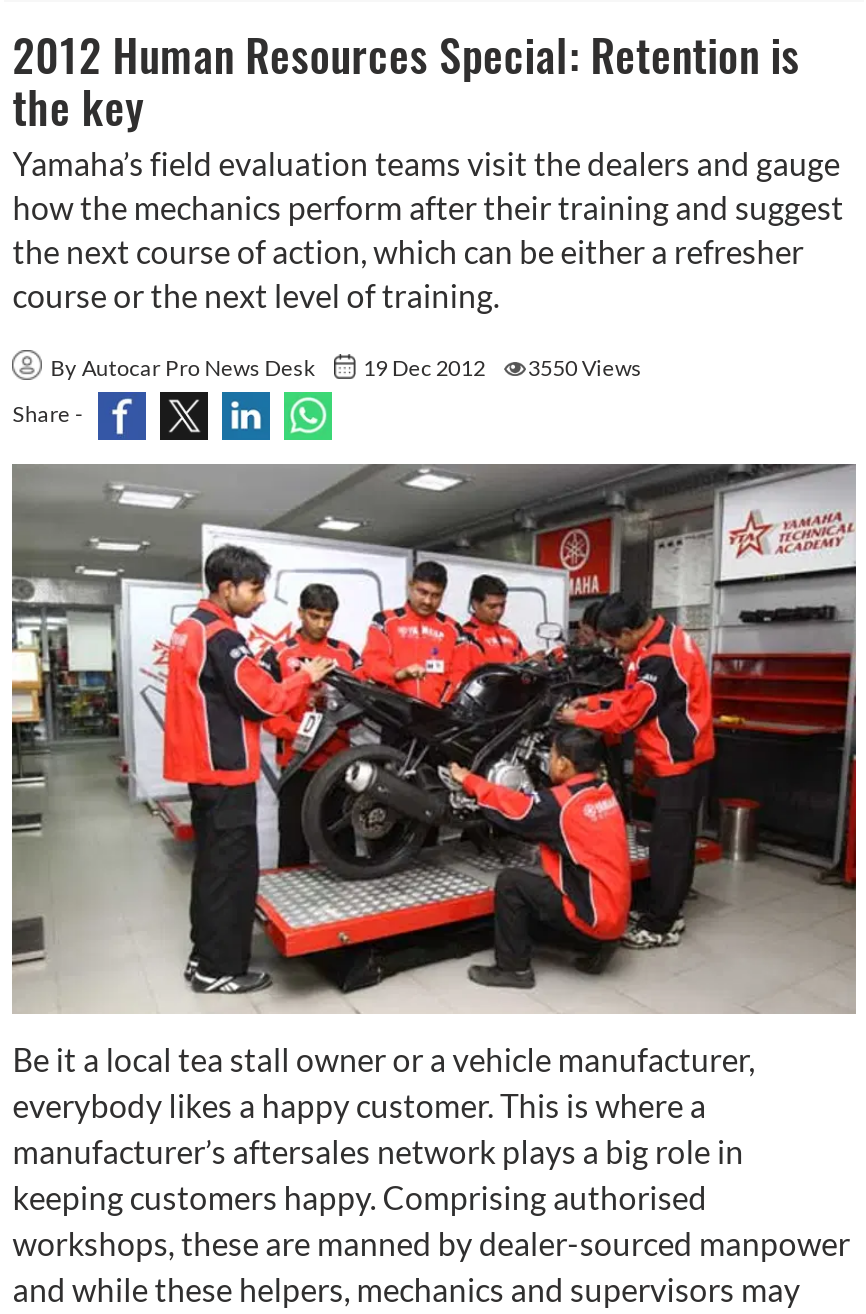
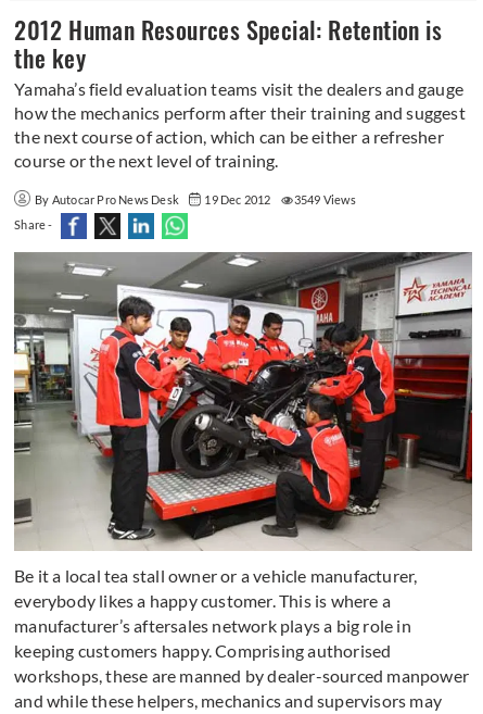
- By Autocar Pro News Desk 19 Dec 2012 3550 Views
+ By Autocar Pro News Desk 19 Dec 2012 3549 Views
